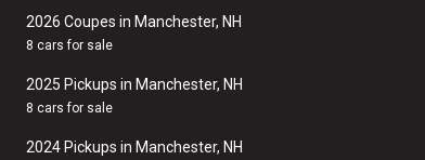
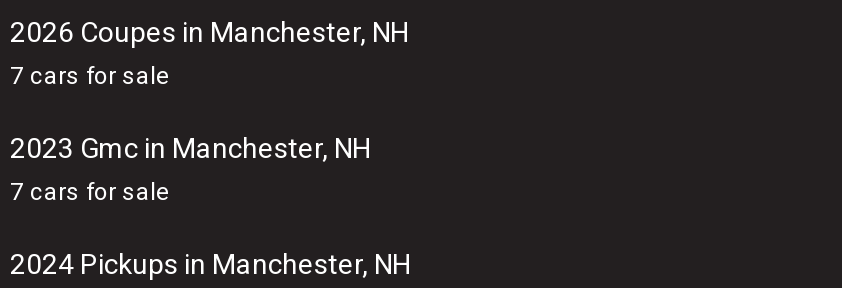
- 8 cars for sale
+ 7 cars for sale

- 2025 Pickups in Manchester, NH
+ 2023 Gmc in Manchester, NH

- 8 cars for sale
+ 7 cars for sale
